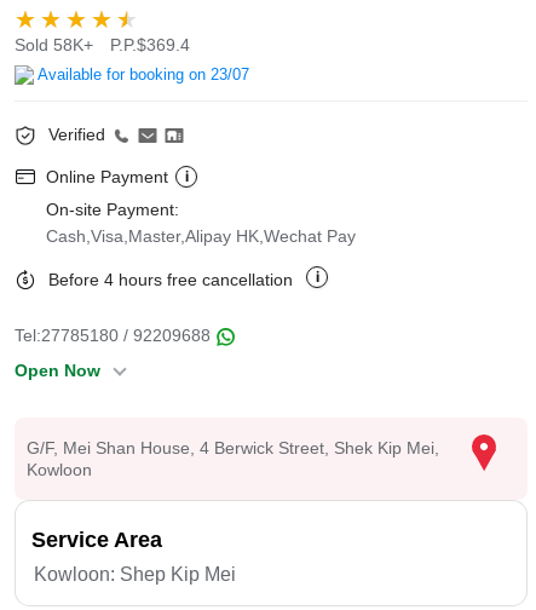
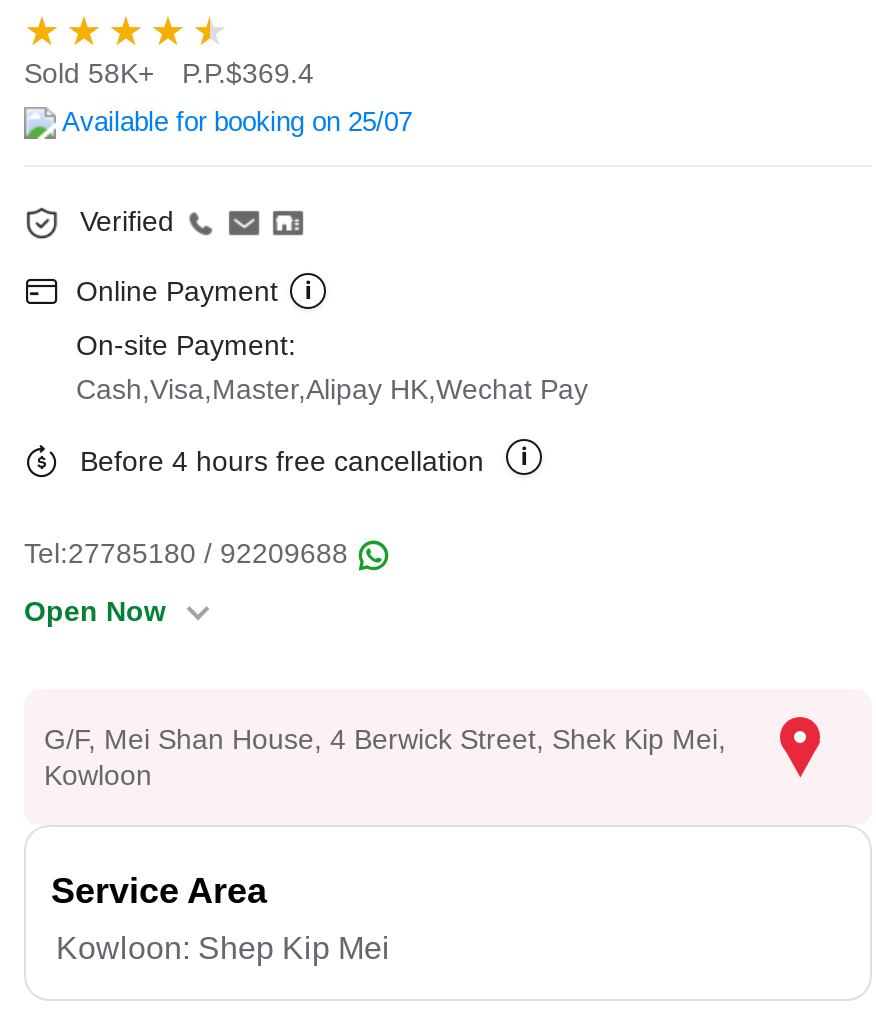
- Available for booking on 23/07
+ Available for booking on 25/07
